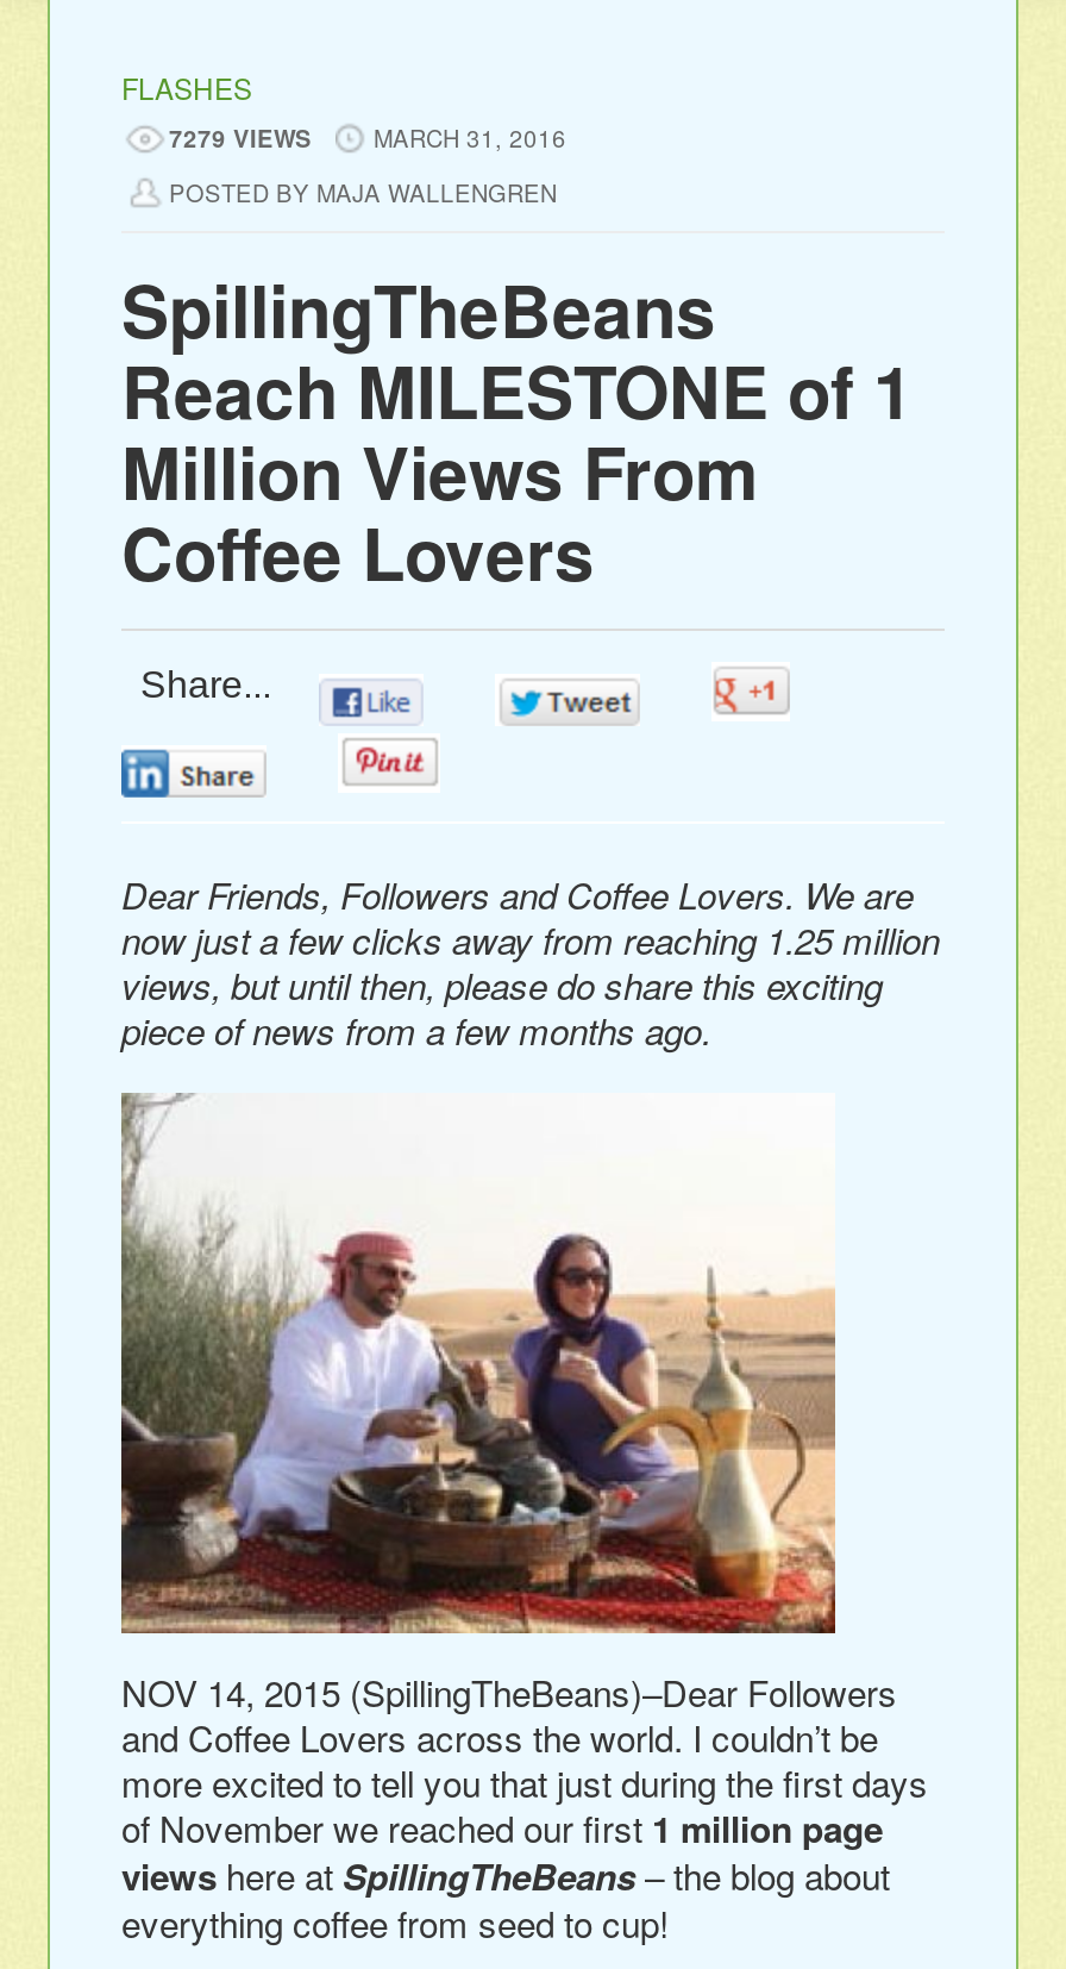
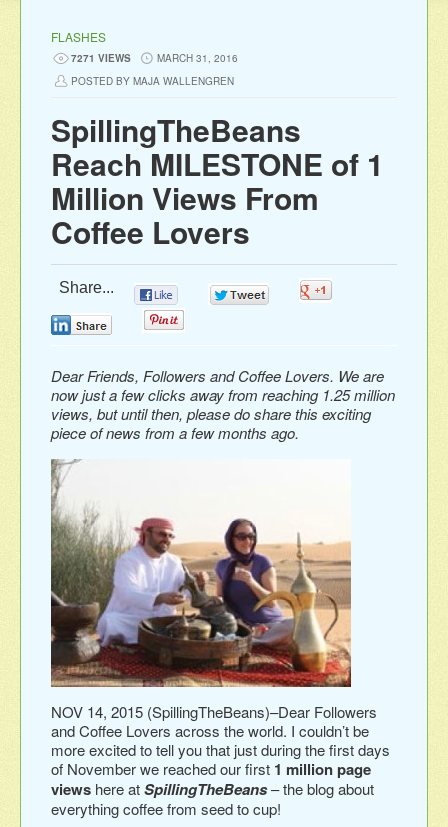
- 7279 VIEWS MARCH 31, 2016
+ 7271 VIEWS MARCH 31, 2016
